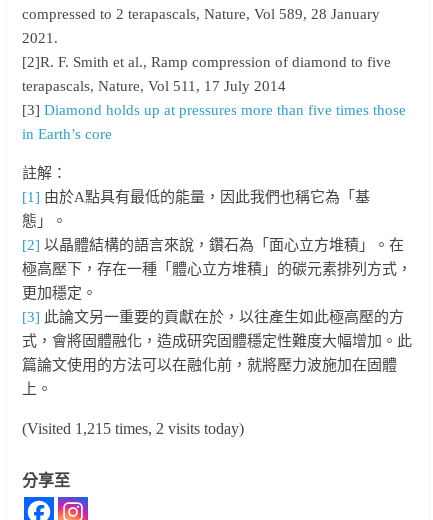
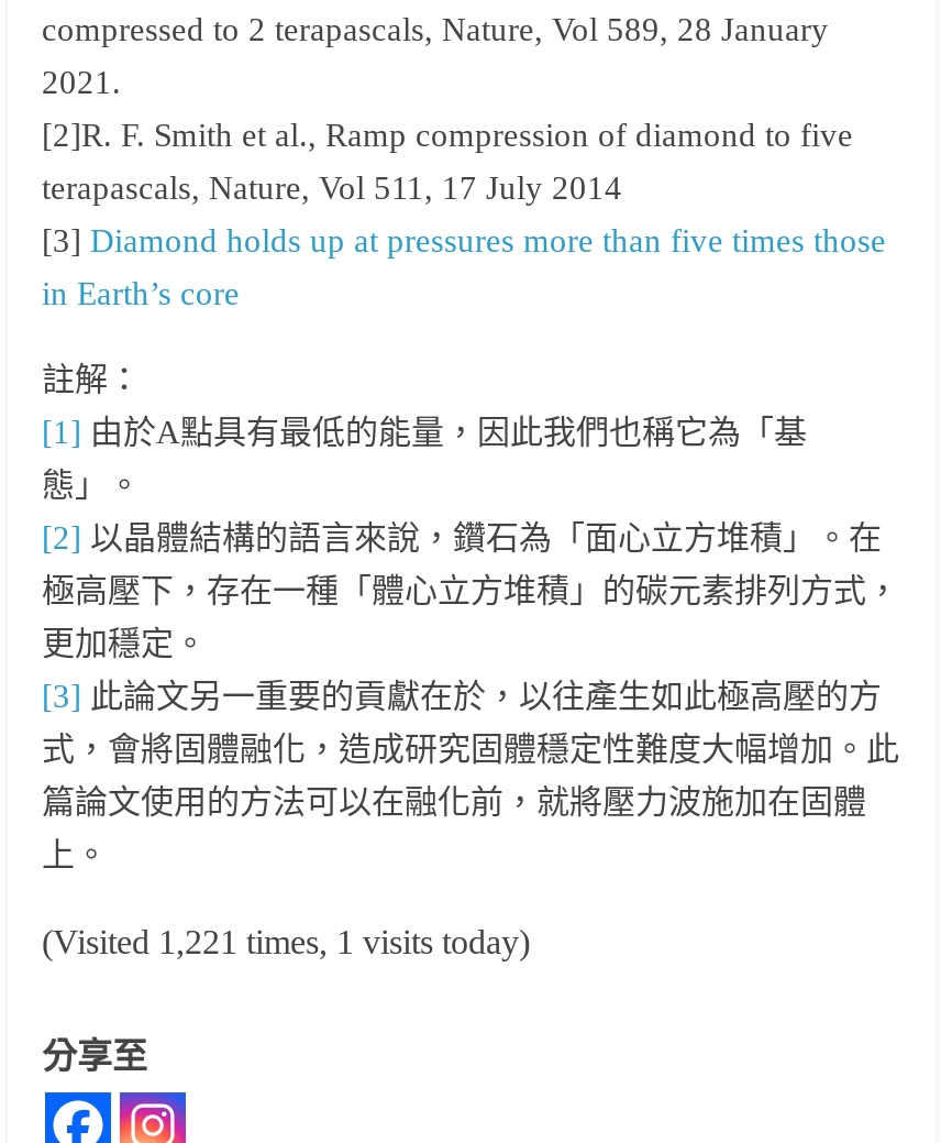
- (Visited 1,215 times, 2 visits today)
+ (Visited 1,221 times, 1 visits today)
